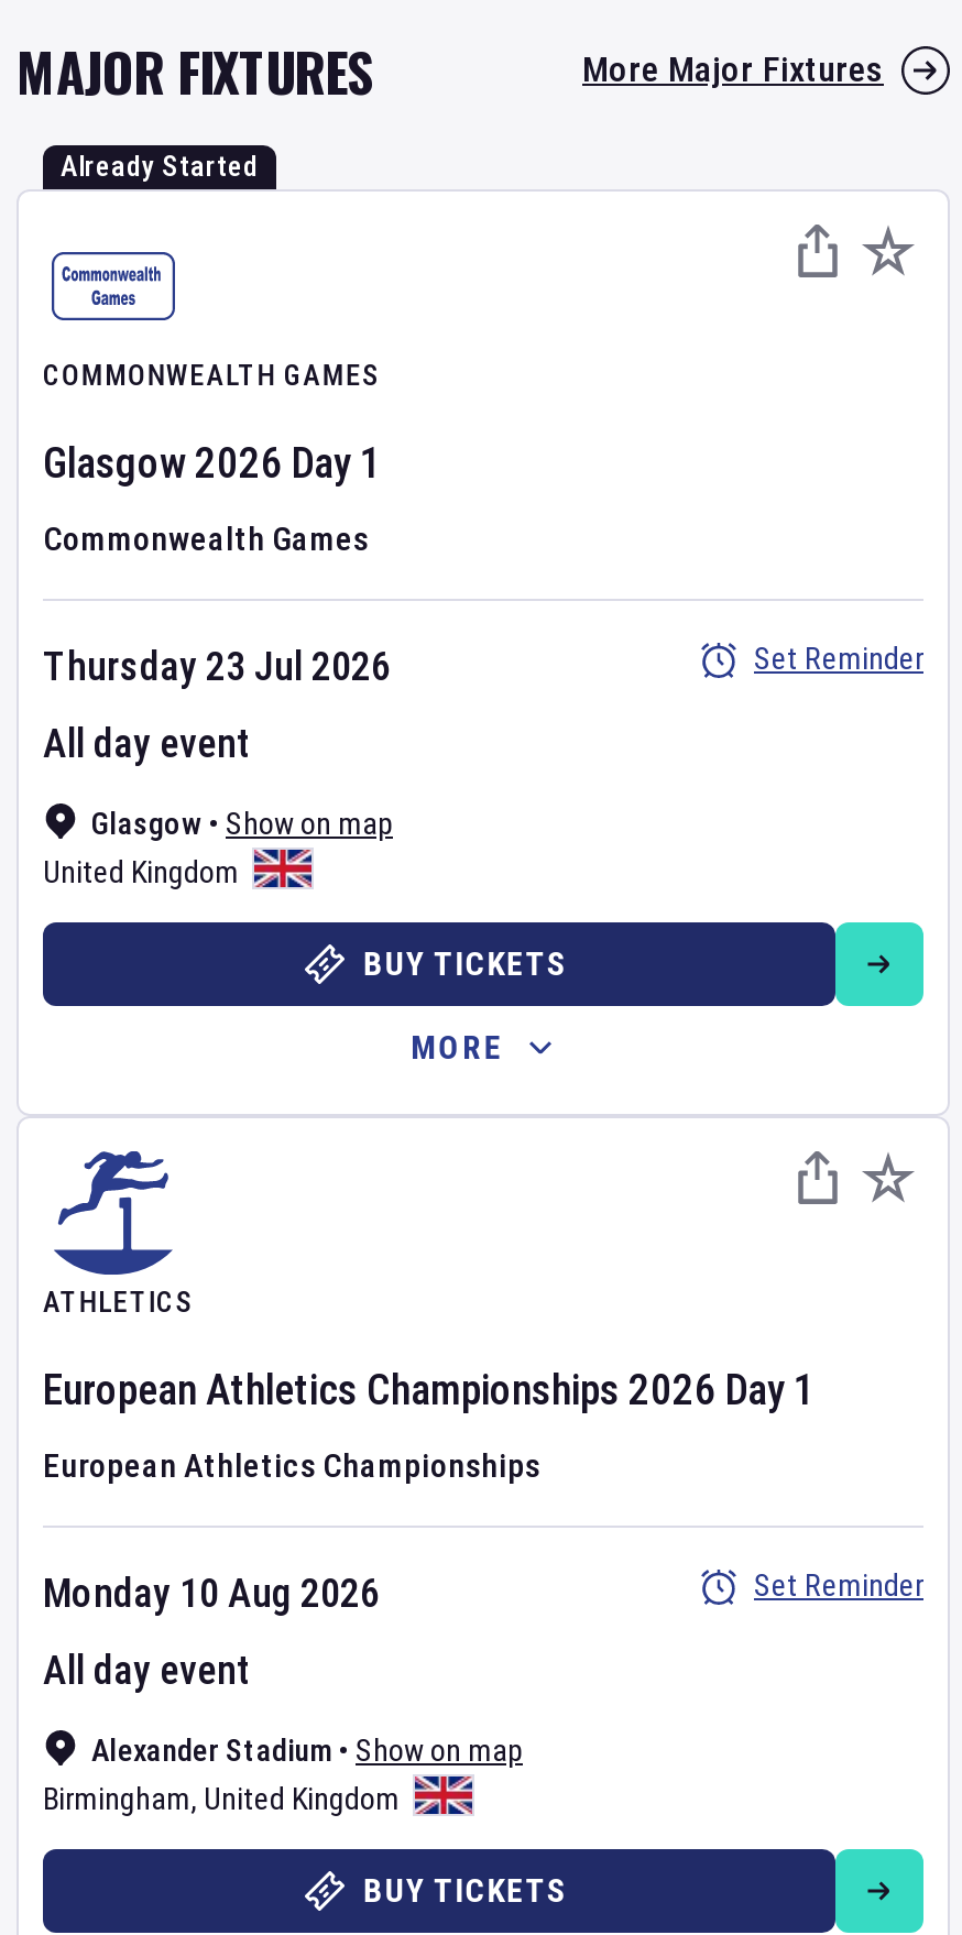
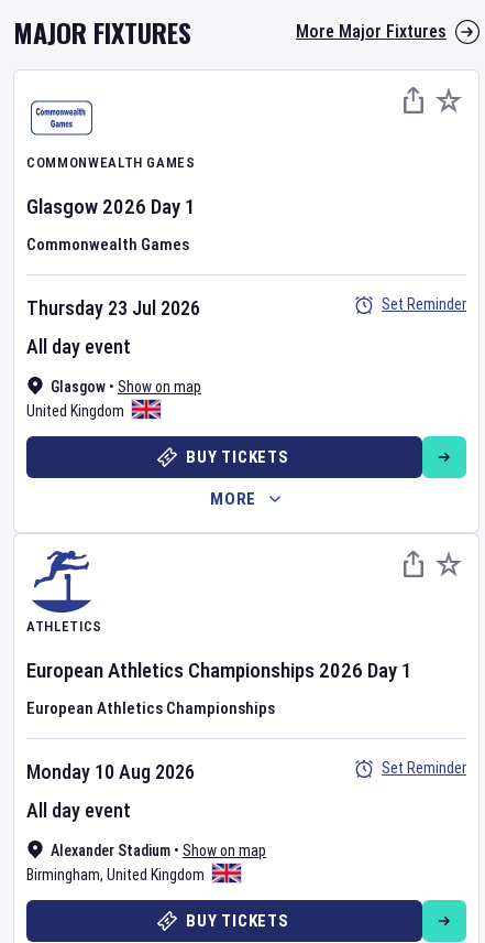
- Already Started
